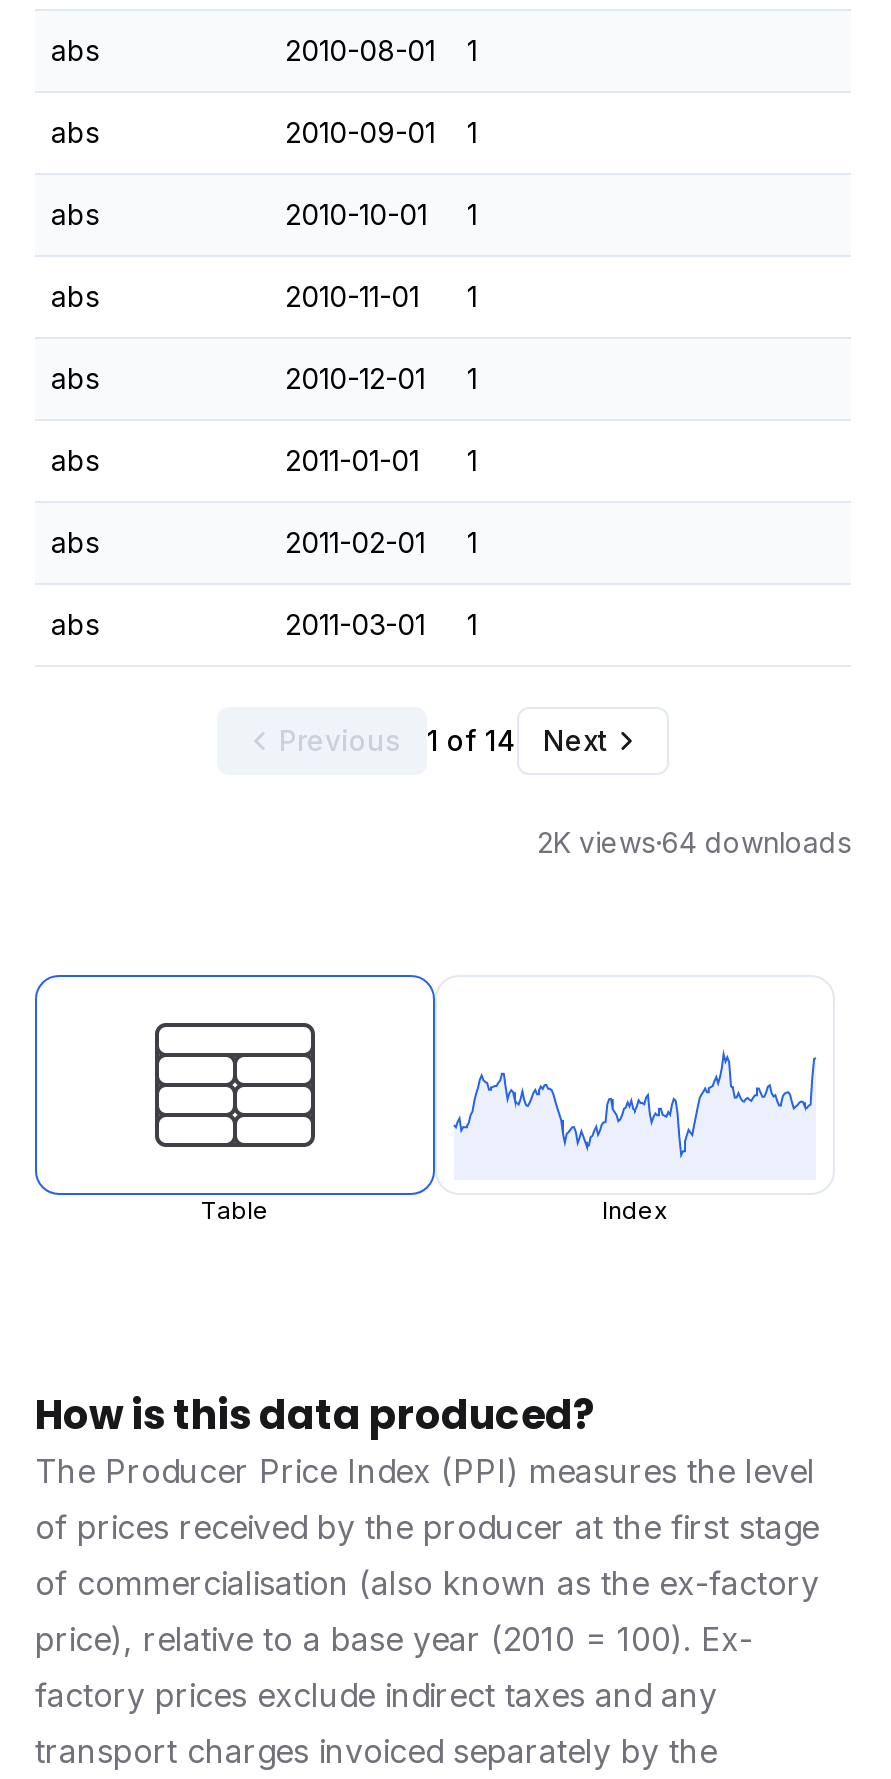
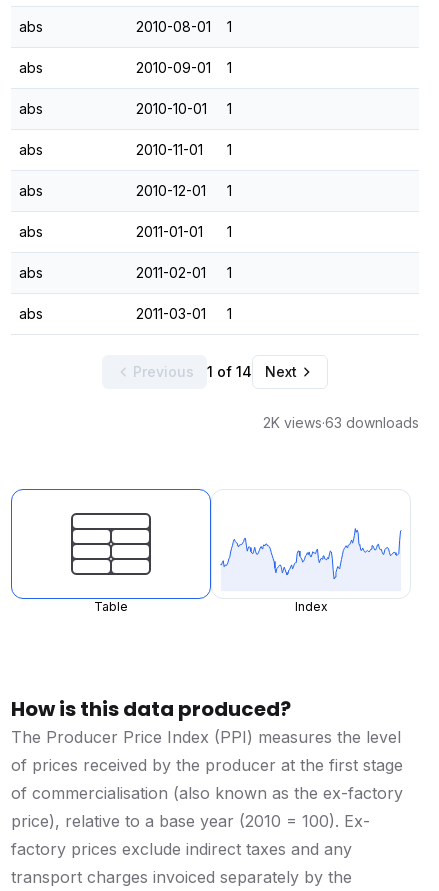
- 2K views·64 downloads
+ 2K views·63 downloads
